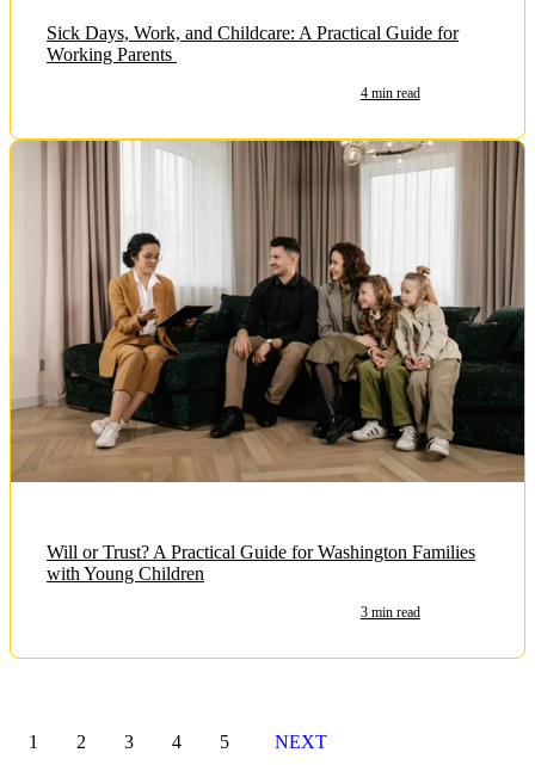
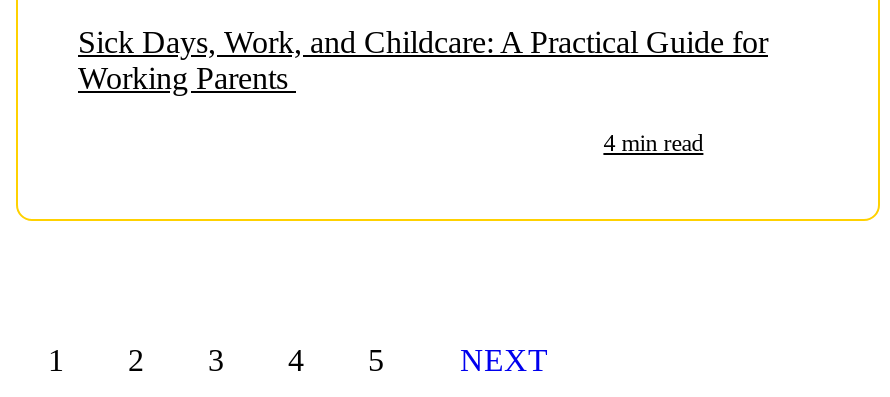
- [image]

- Will or Trust? A Practical Guide for Washington Families
- with Young Children
- 3 min read
